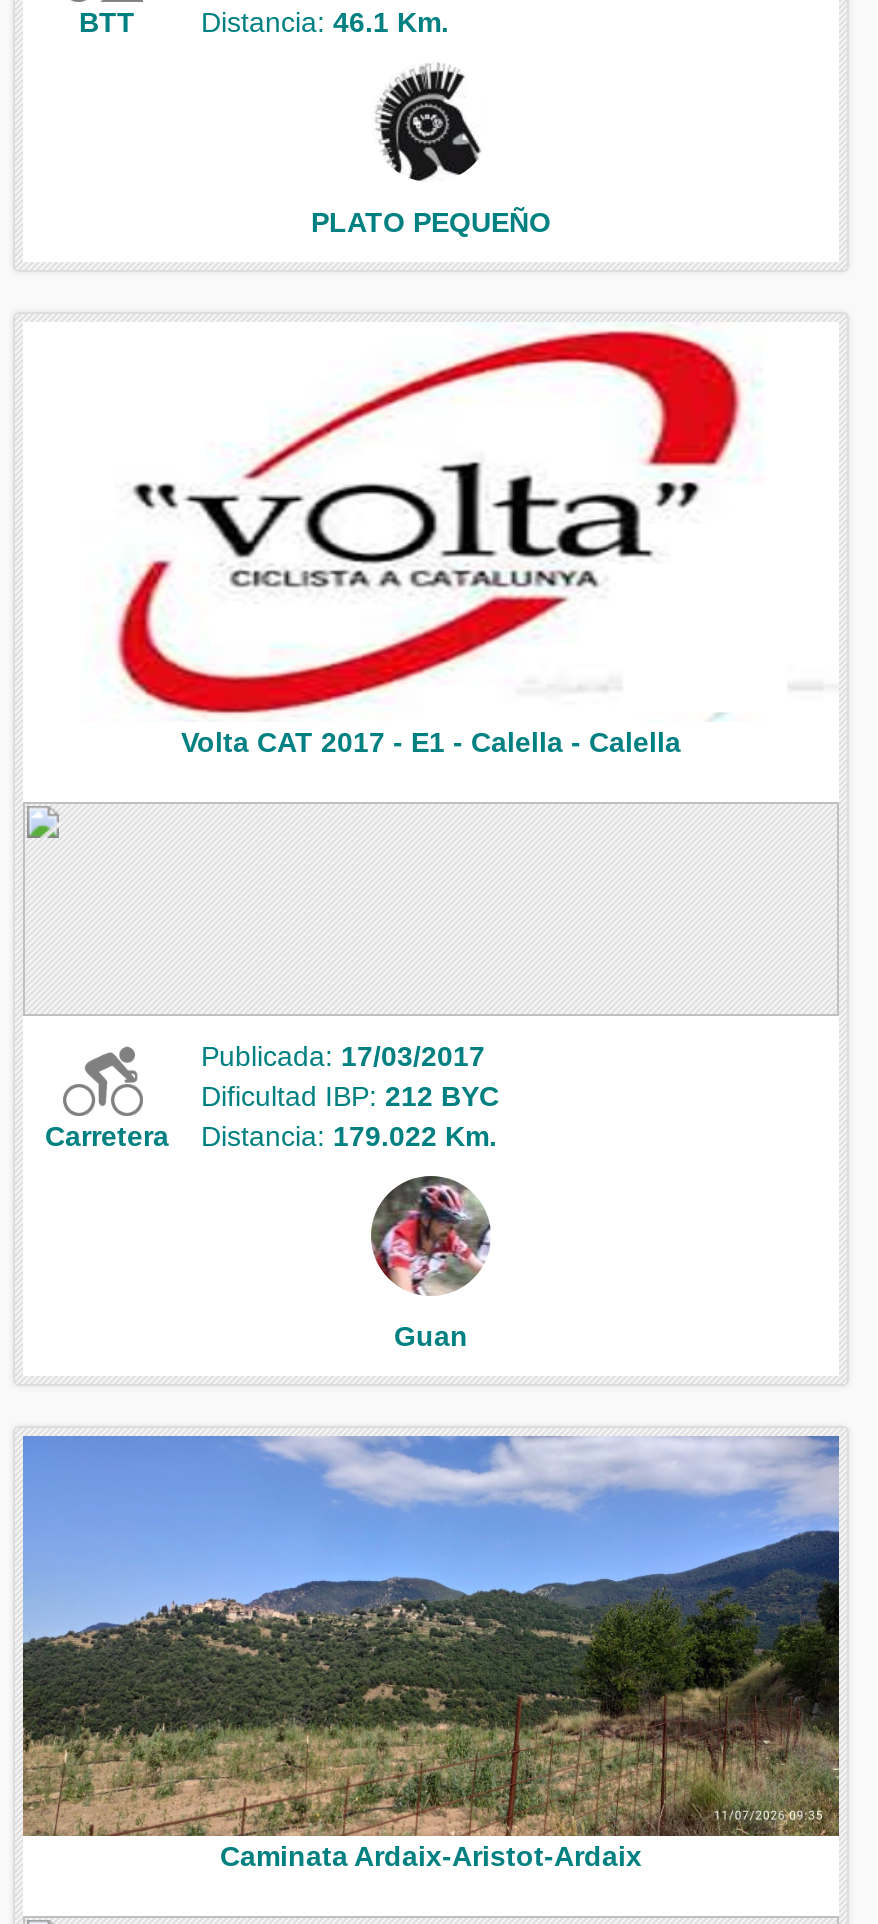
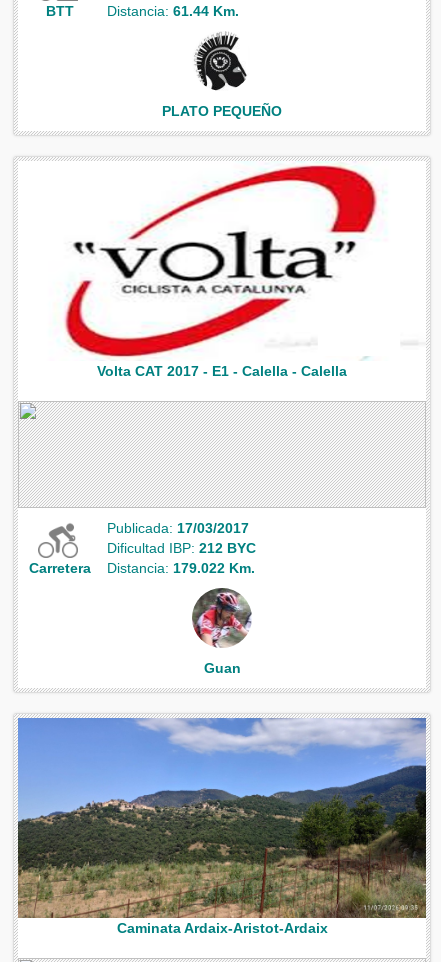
- Distancia: 46.1 Km.
+ Distancia: 61.44 Km.
